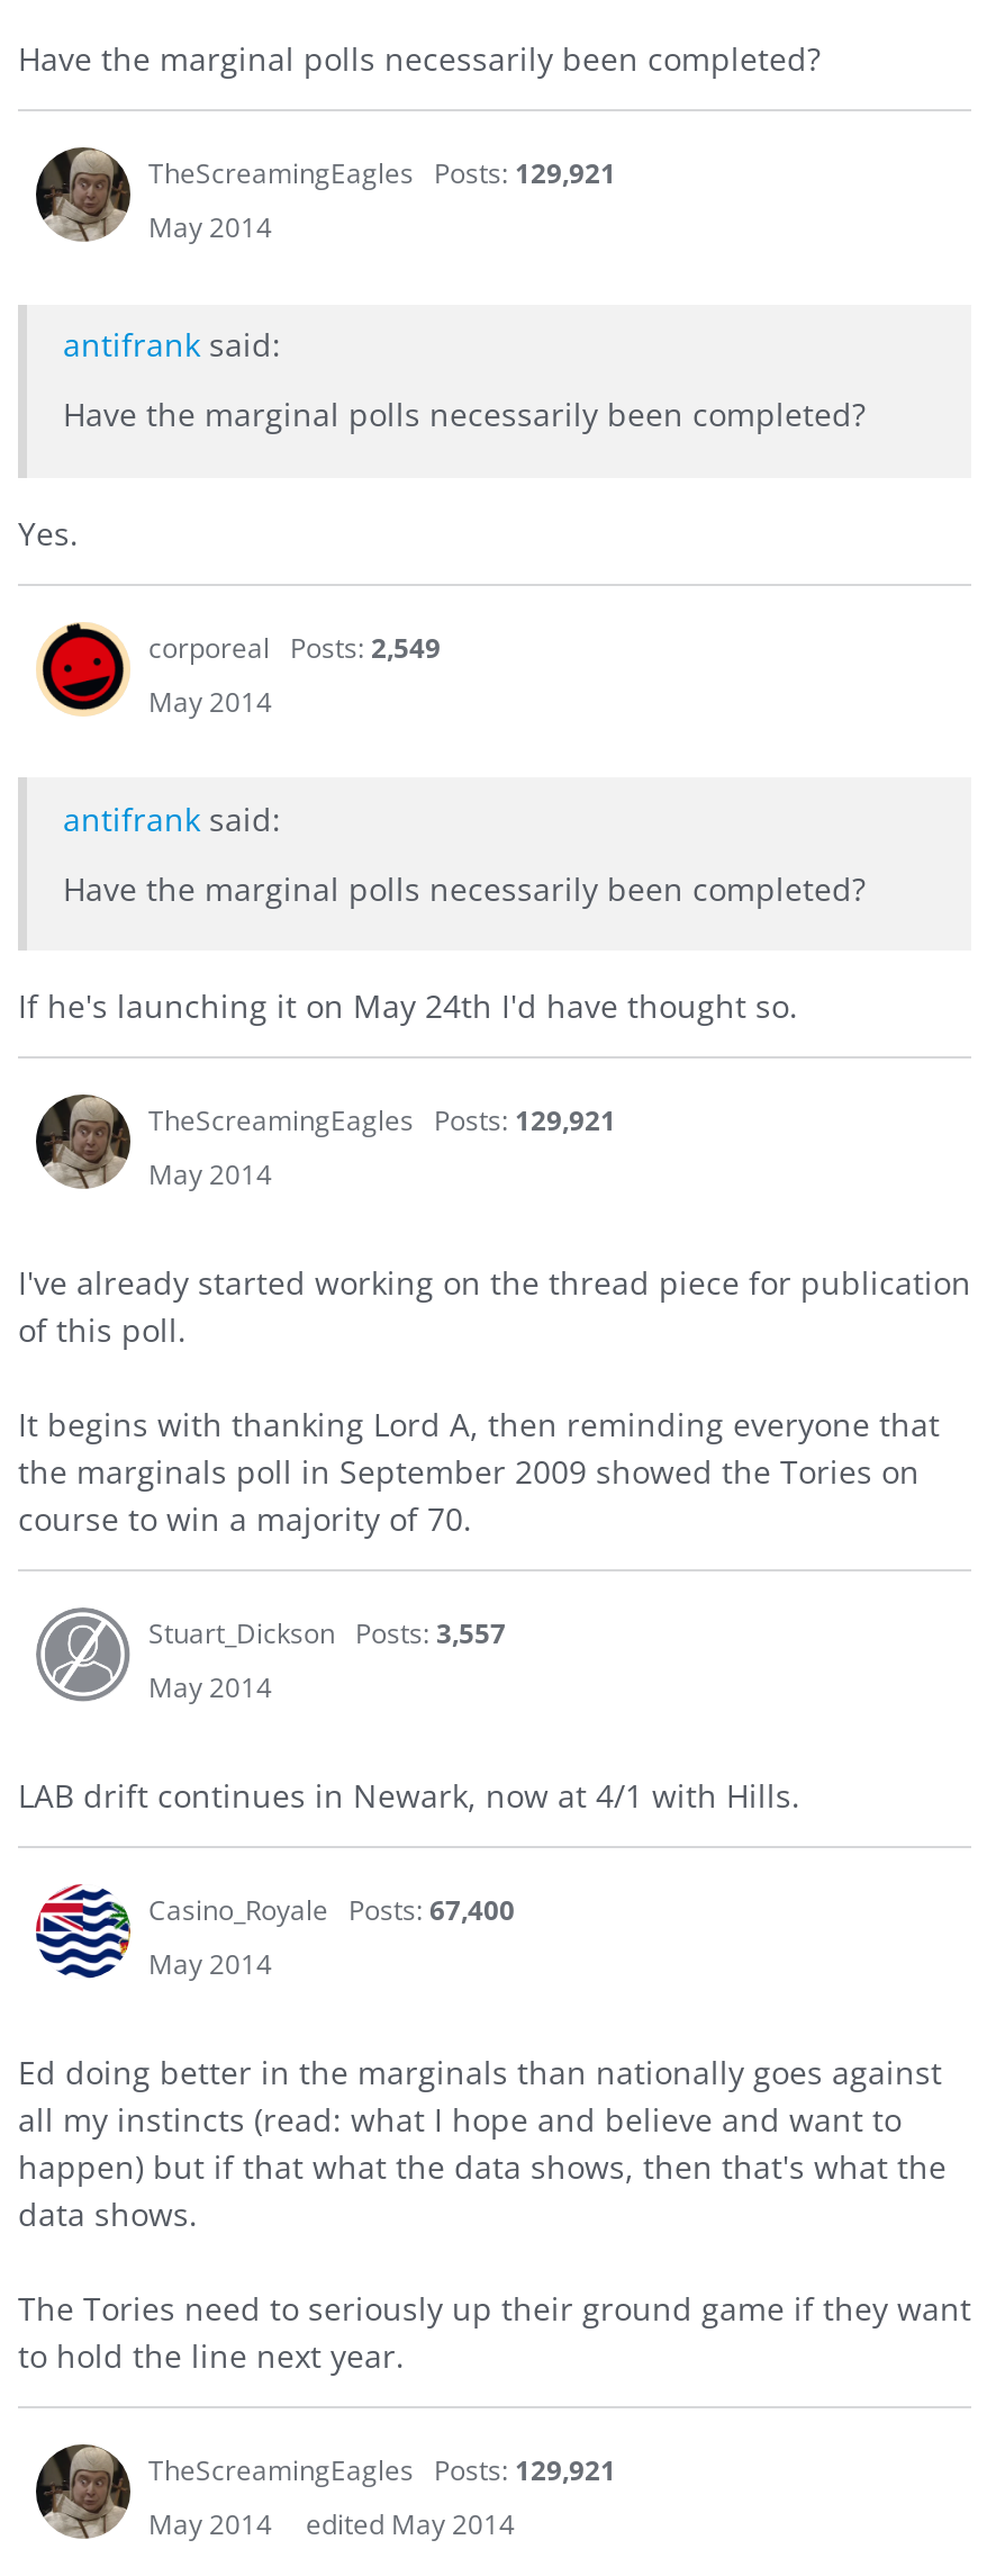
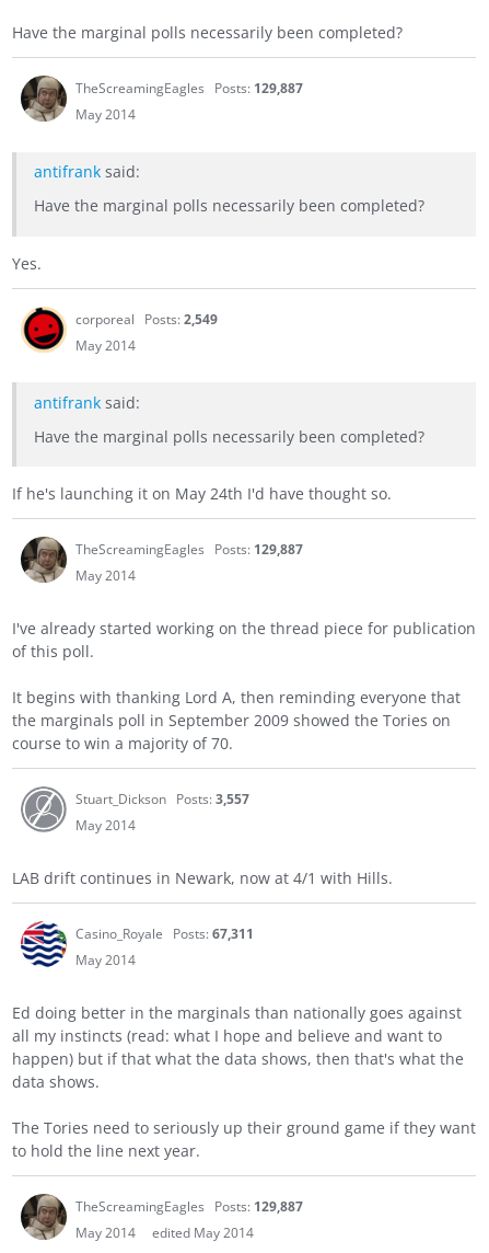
- TheScreamingEagles Posts: 129,921
+ TheScreamingEagles Posts: 129,887

- TheScreamingEagles Posts: 129,921
+ TheScreamingEagles Posts: 129,887

- Casino_Royale Posts: 67,400
+ Casino_Royale Posts: 67,311

- TheScreamingEagles Posts: 129,921
+ TheScreamingEagles Posts: 129,887
